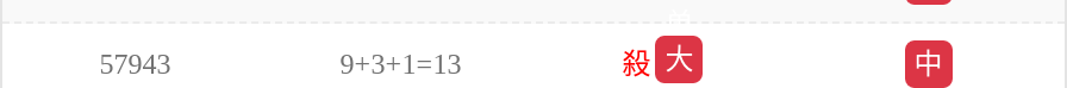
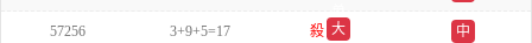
- 57943
+ 57256

- 9+3+1=13
+ 3+9+5=17
